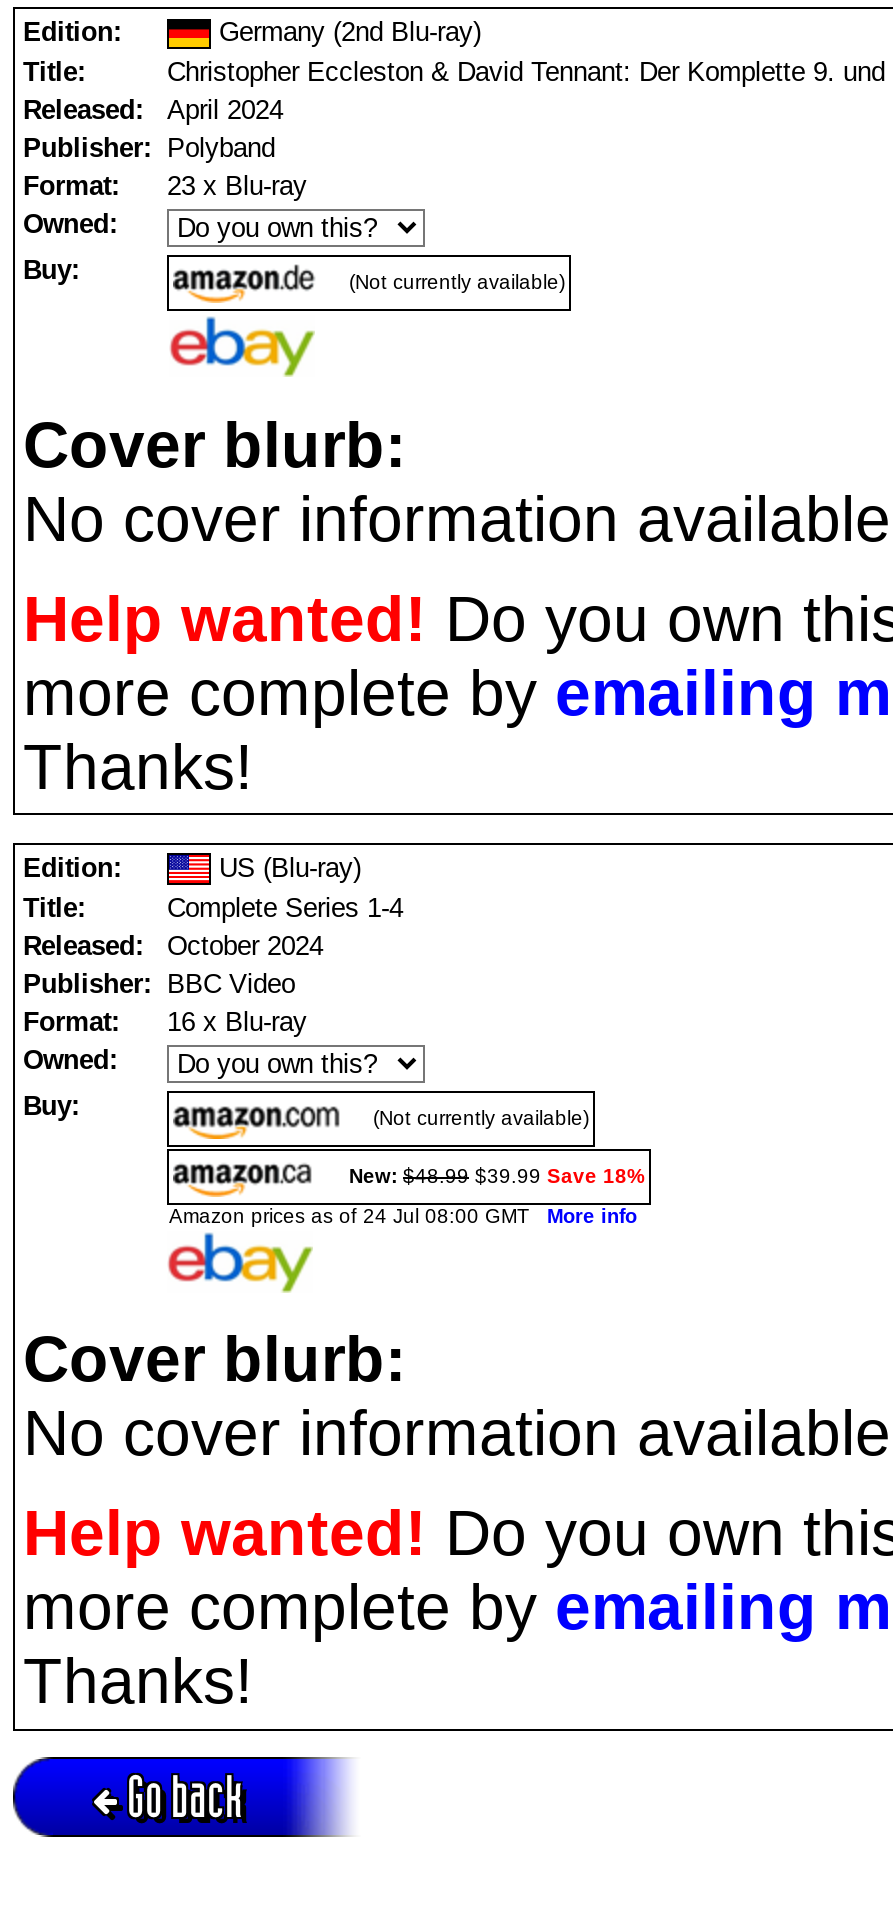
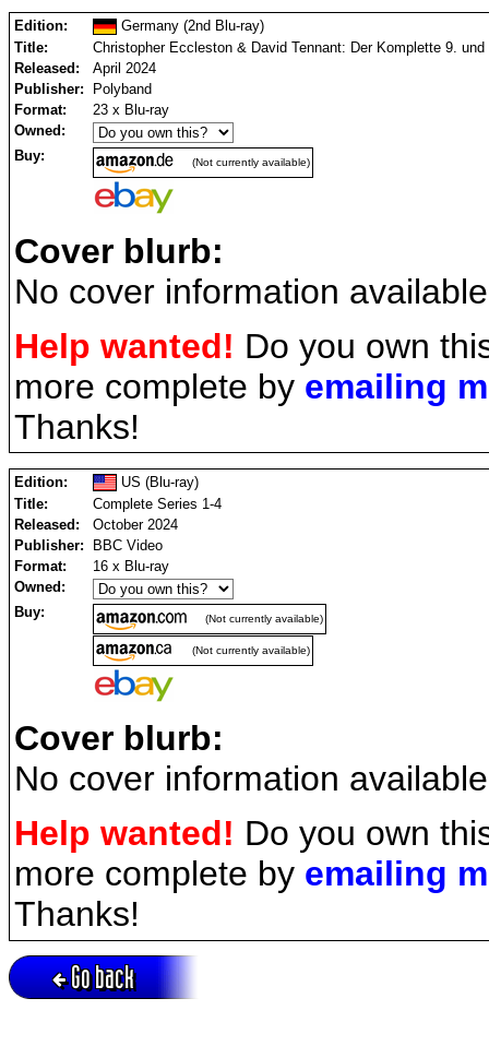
- New: $48.99 $39.99 Save 18%
- Amazon prices as of 24 Jul 08:00 GMTMore info
+ (Not currently available)
